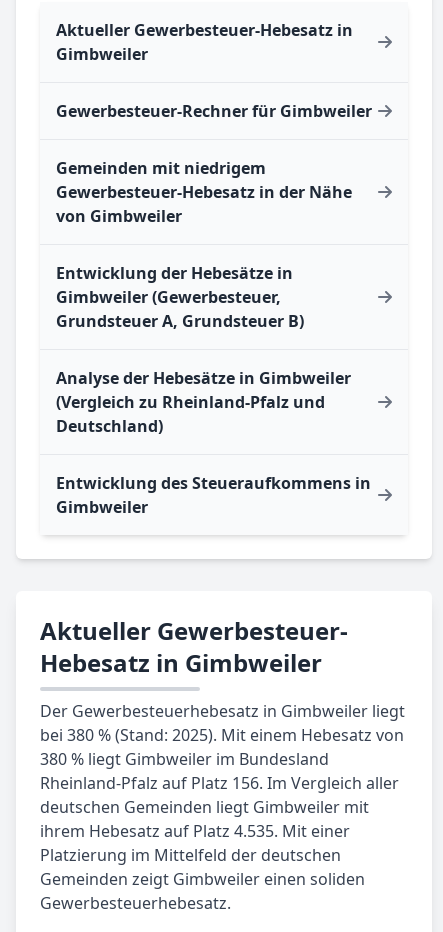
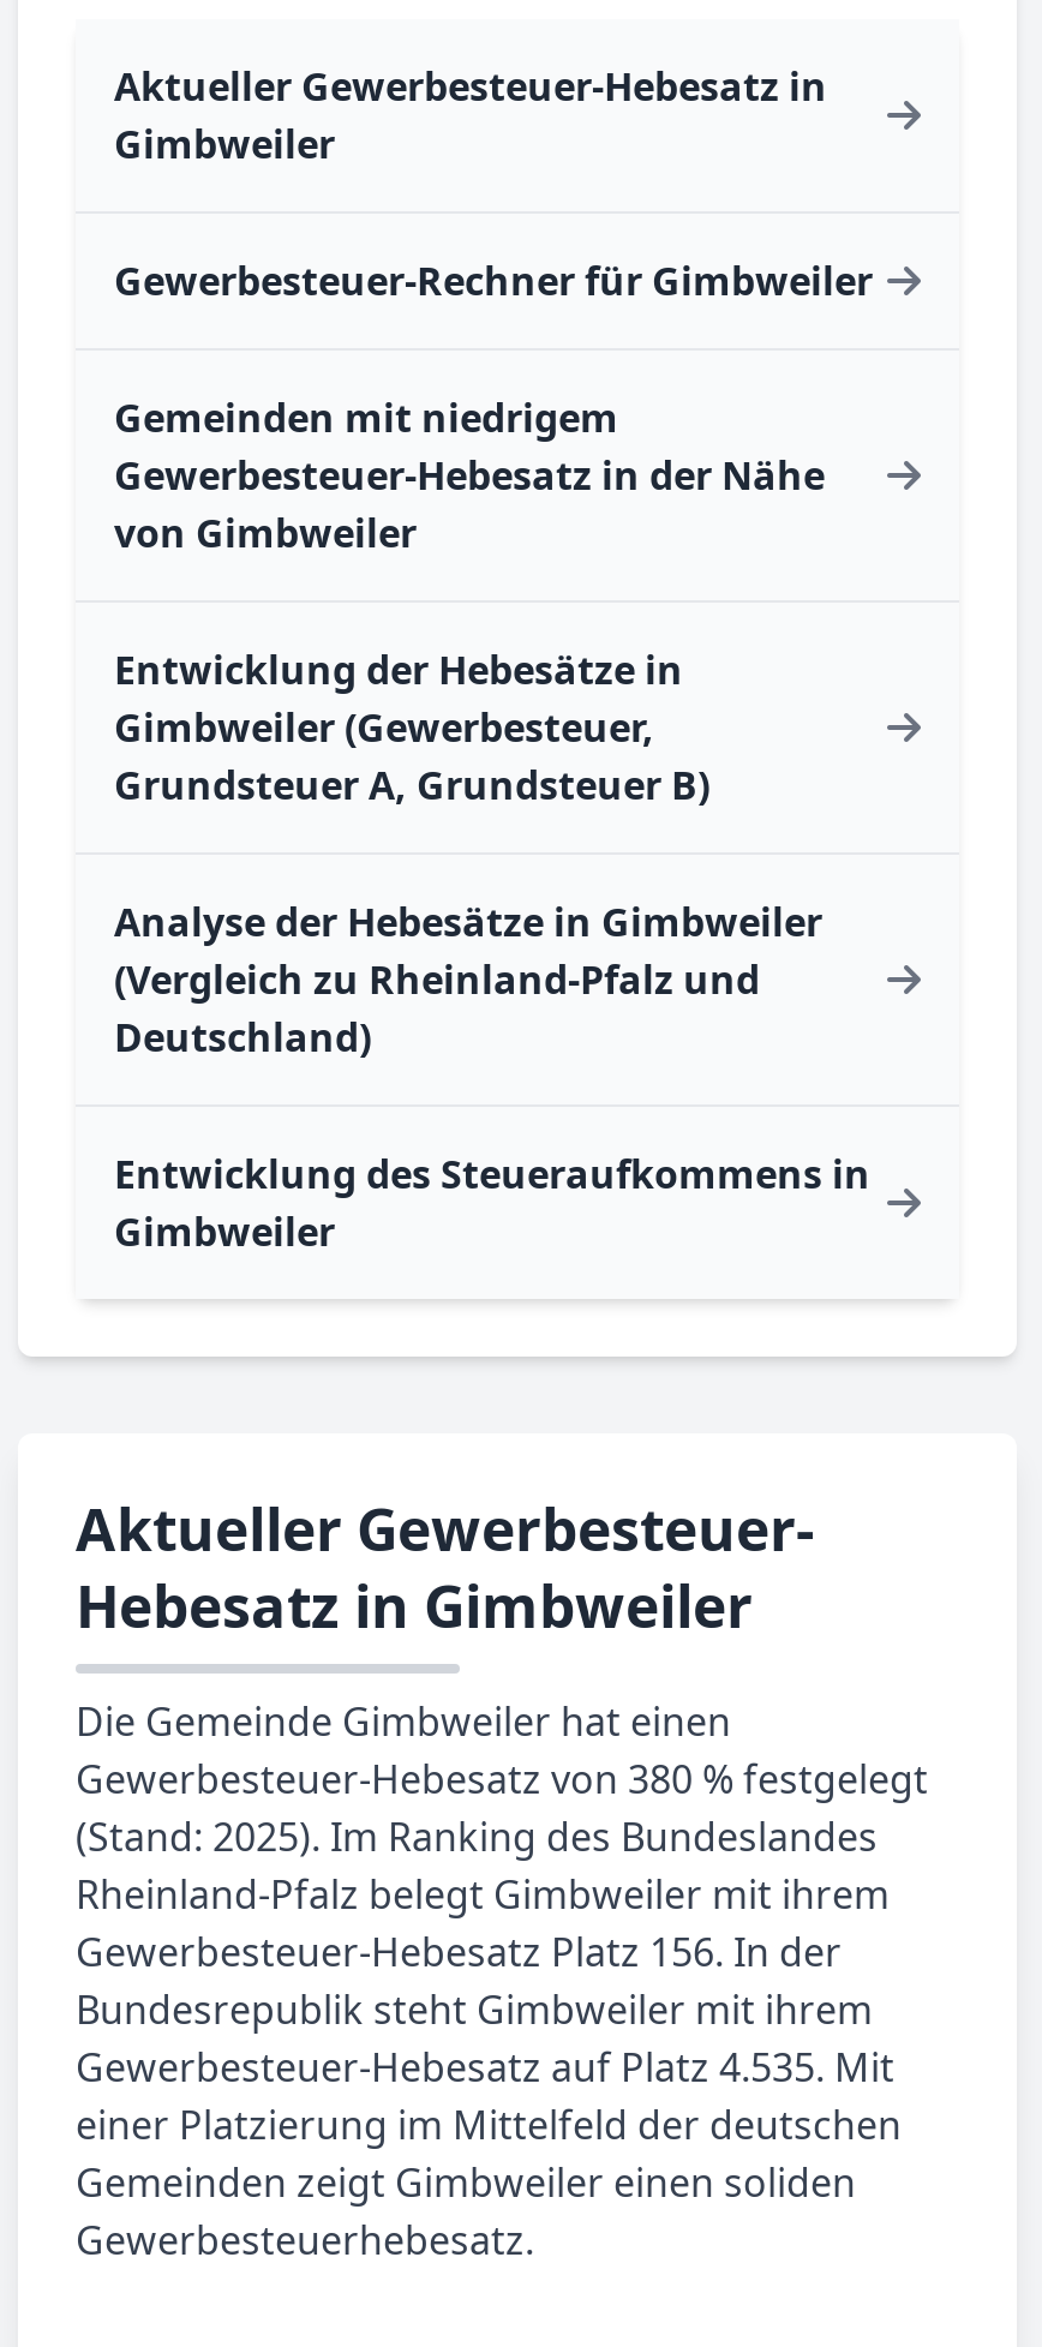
- Der Gewerbesteuerhebesatz in Gimbweiler liegt
- bei 380 % (Stand: 2025). Mit einem Hebesatz von
- 380 % liegt Gimbweiler im Bundesland
- Rheinland-Pfalz auf Platz 156. Im Vergleich aller
- deutschen Gemeinden liegt Gimbweiler mit
- ihrem Hebesatz auf Platz 4.535. Mit einer
- Platzierung im Mittelfeld der deutschen
+ Die Gemeinde Gimbweiler hat einen
+ Gewerbesteuer-Hebesatz von 380 % festgelegt
+ (Stand: 2025). Im Ranking des Bundeslandes
+ Rheinland-Pfalz belegt Gimbweiler mit ihrem
+ Gewerbesteuer-Hebesatz Platz 156. In der
+ Bundesrepublik steht Gimbweiler mit ihrem
+ Gewerbesteuer-Hebesatz auf Platz 4.535. Mit
+ einer Platzierung im Mittelfeld der deutschen
